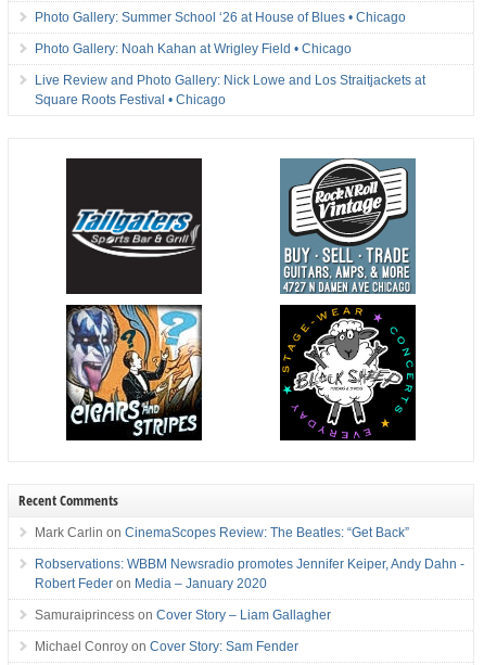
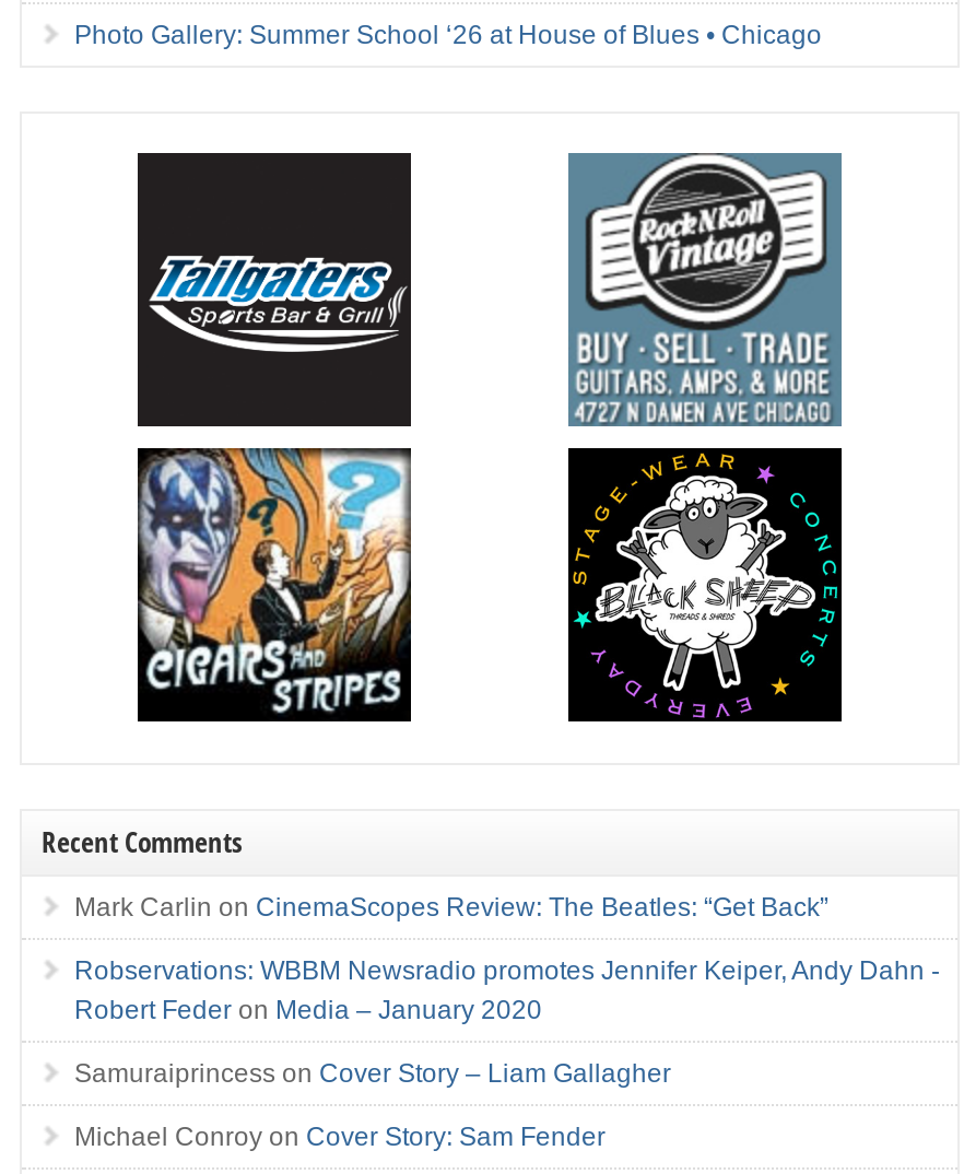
- Photo Gallery: Noah Kahan at Wrigley Field • Chicago
- Live Review and Photo Gallery: Nick Lowe and Los Straitjackets at
- Square Roots Festival • Chicago
